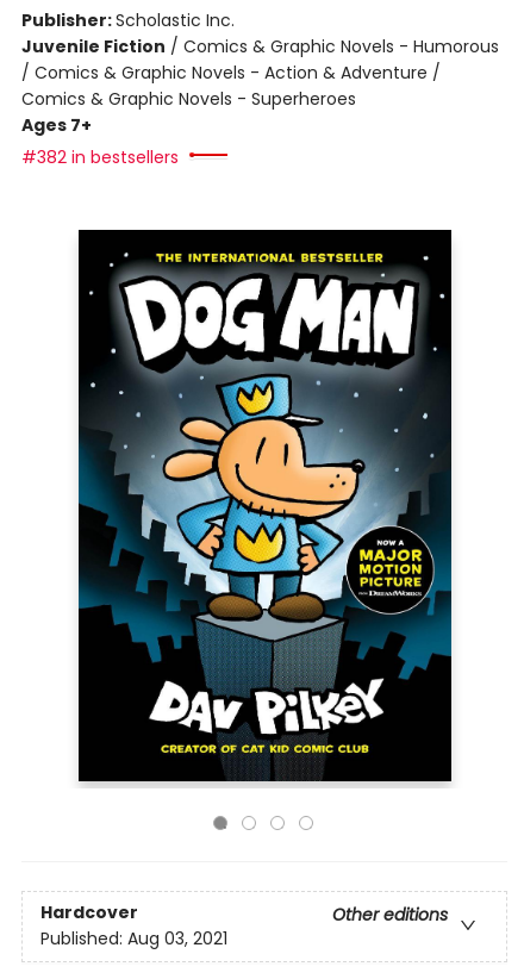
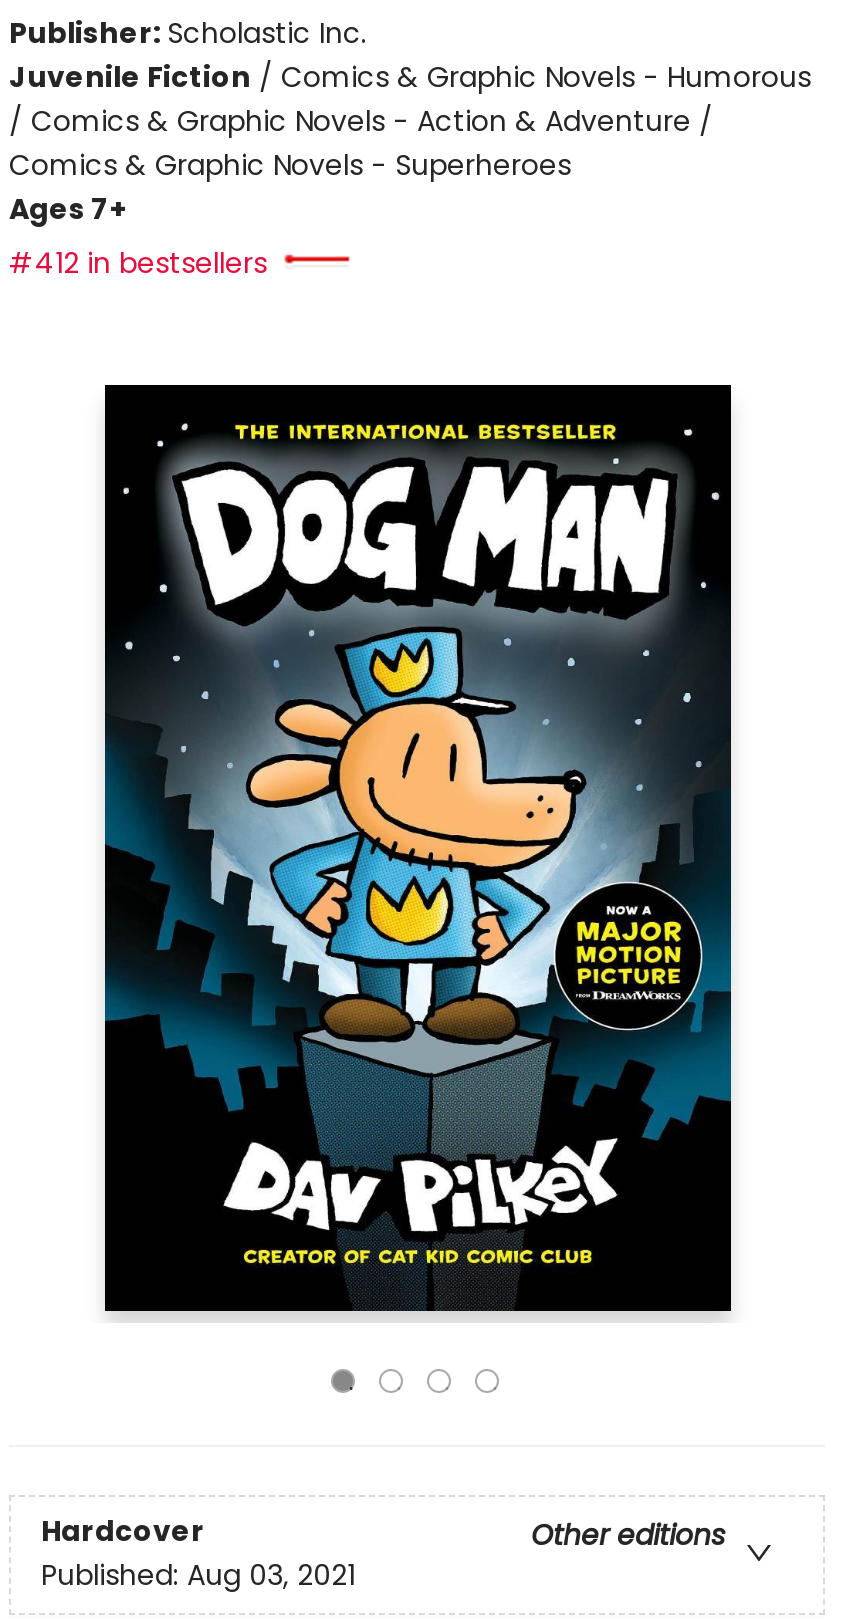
- #382 in bestsellers
+ #412 in bestsellers
